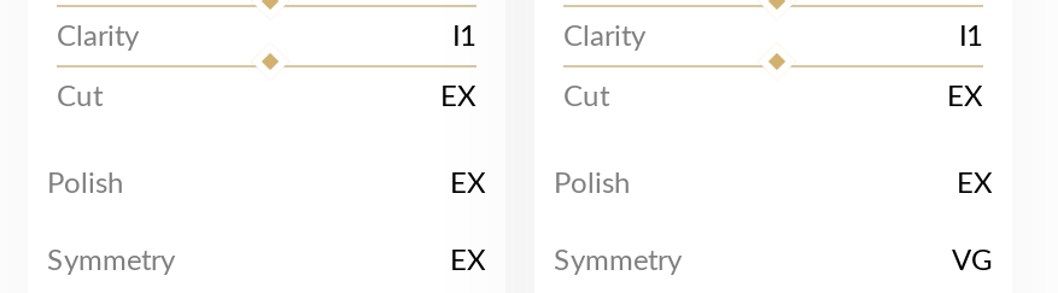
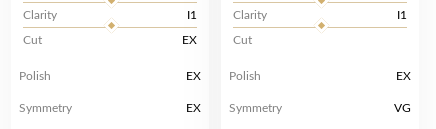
- EX
